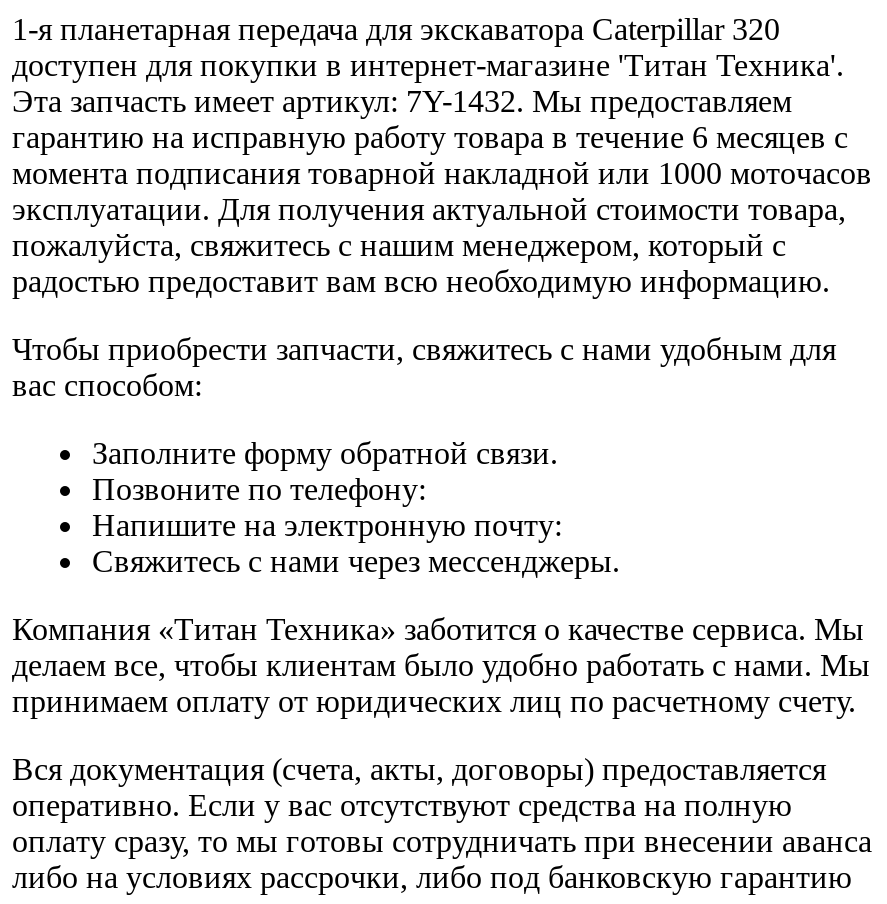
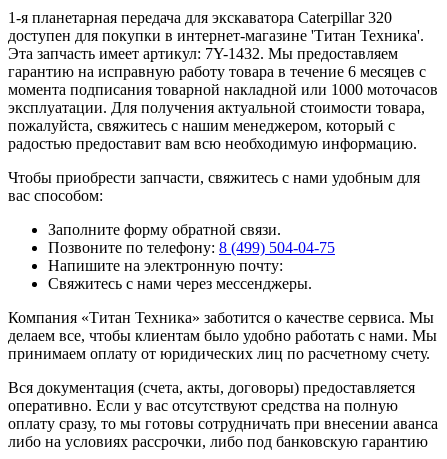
- Позвоните по телефону:
+ Позвоните по телефону: 8 (499) 504-04-75
